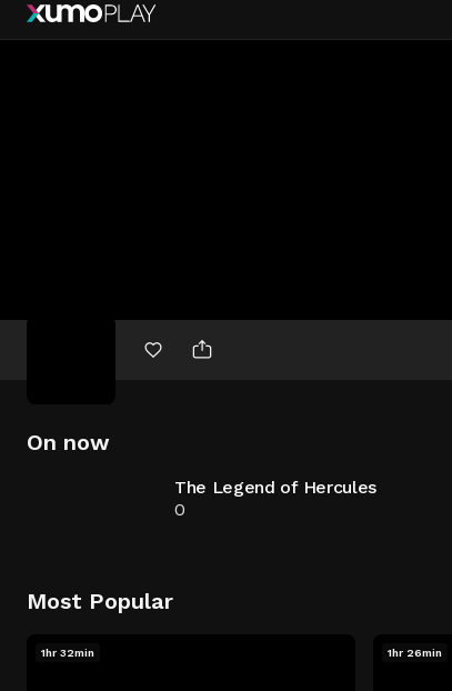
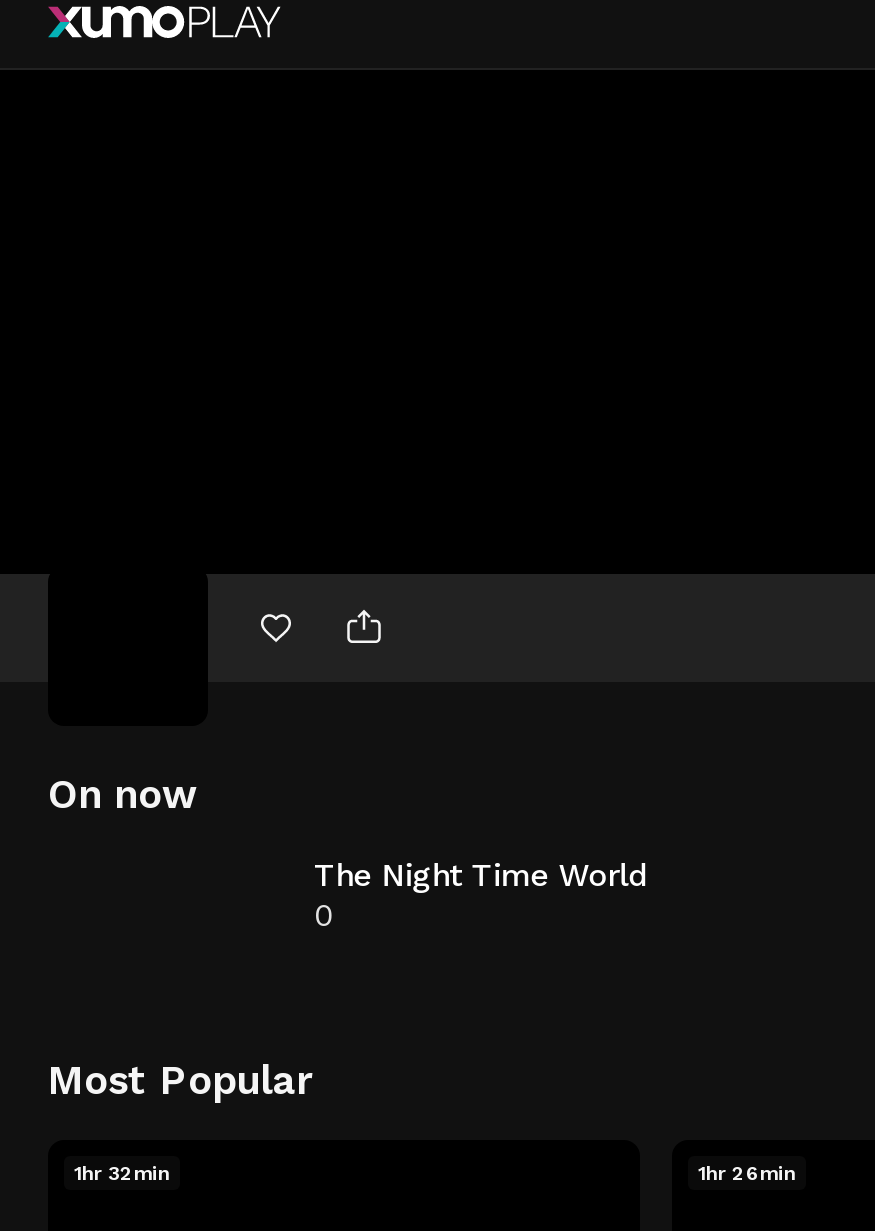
- The Legend of Hercules
+ The Night Time World
